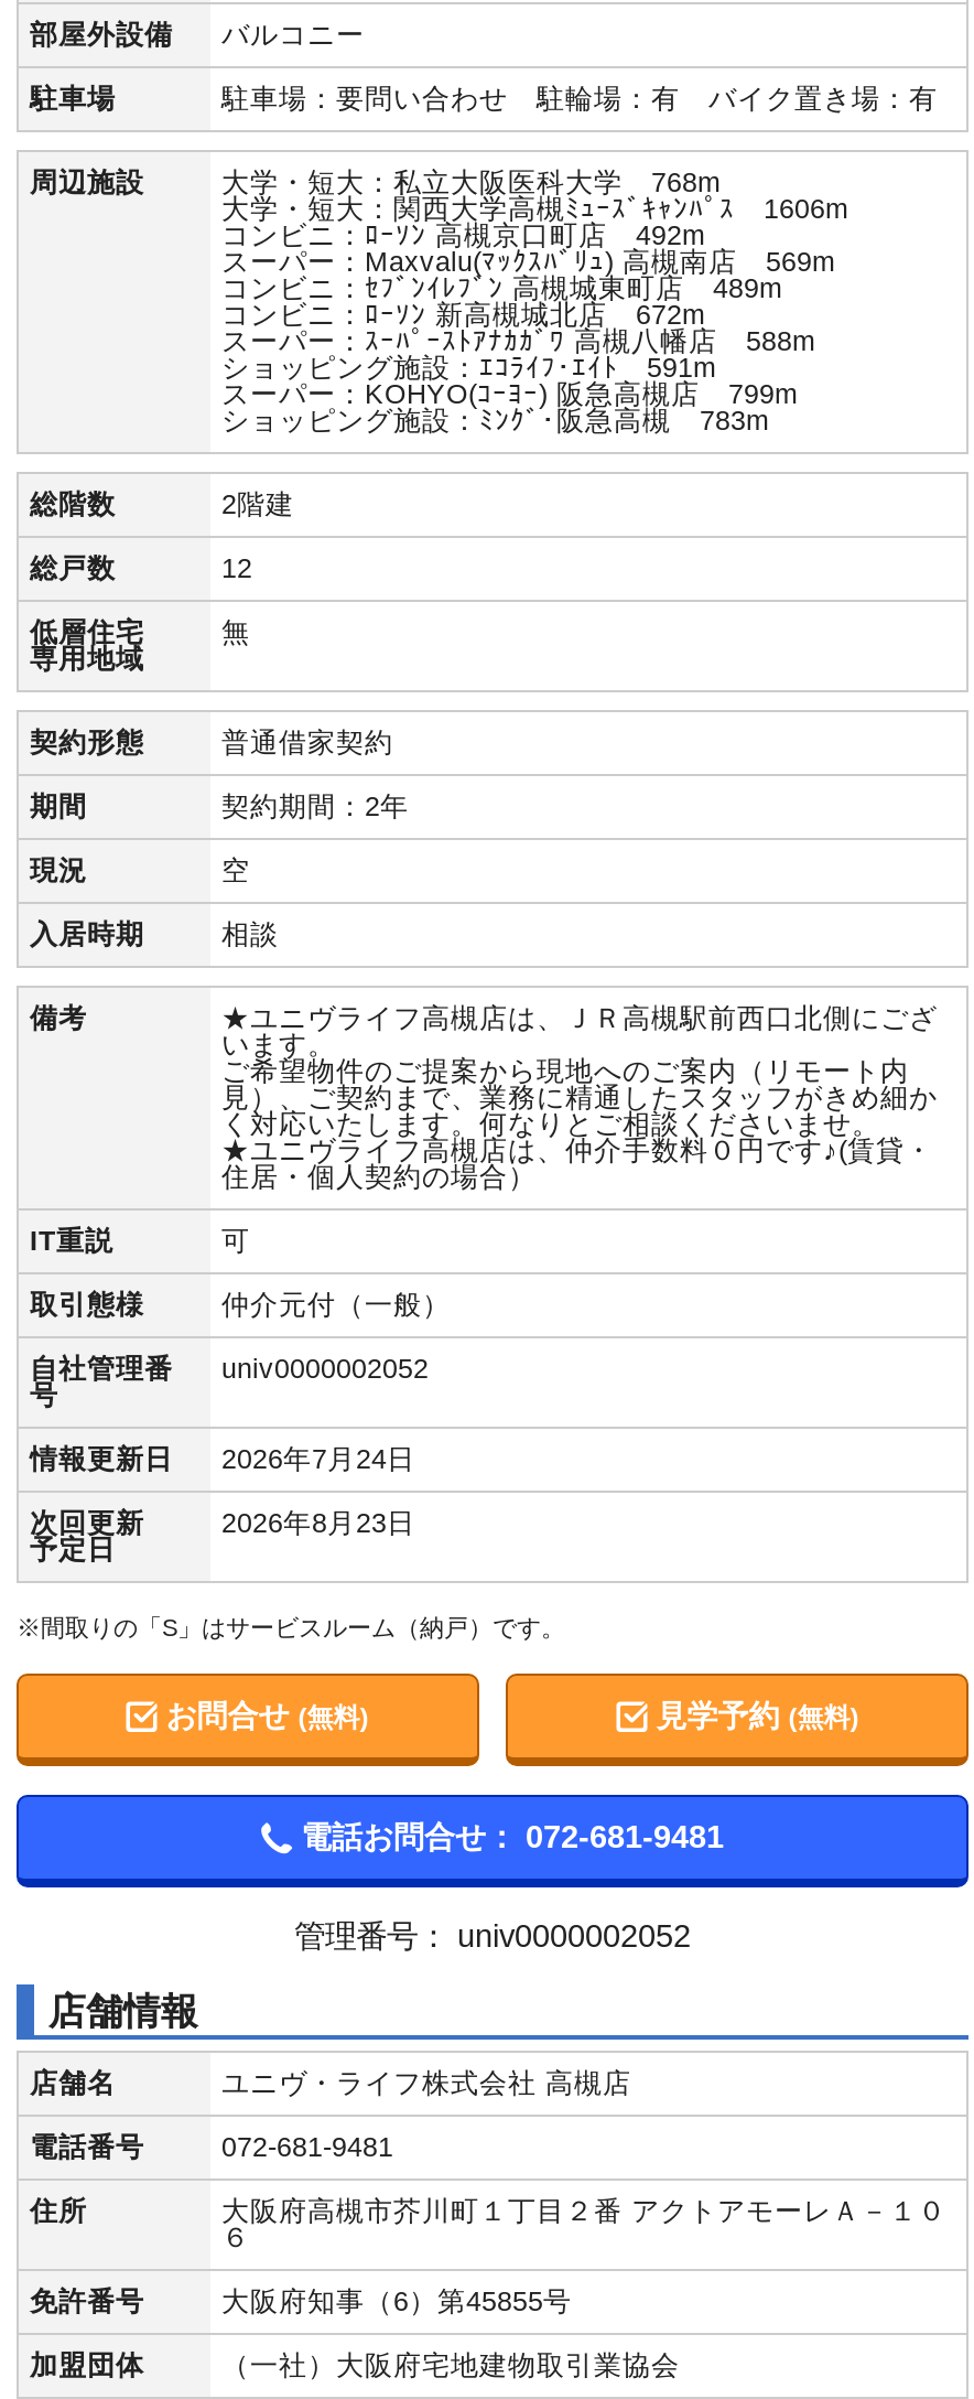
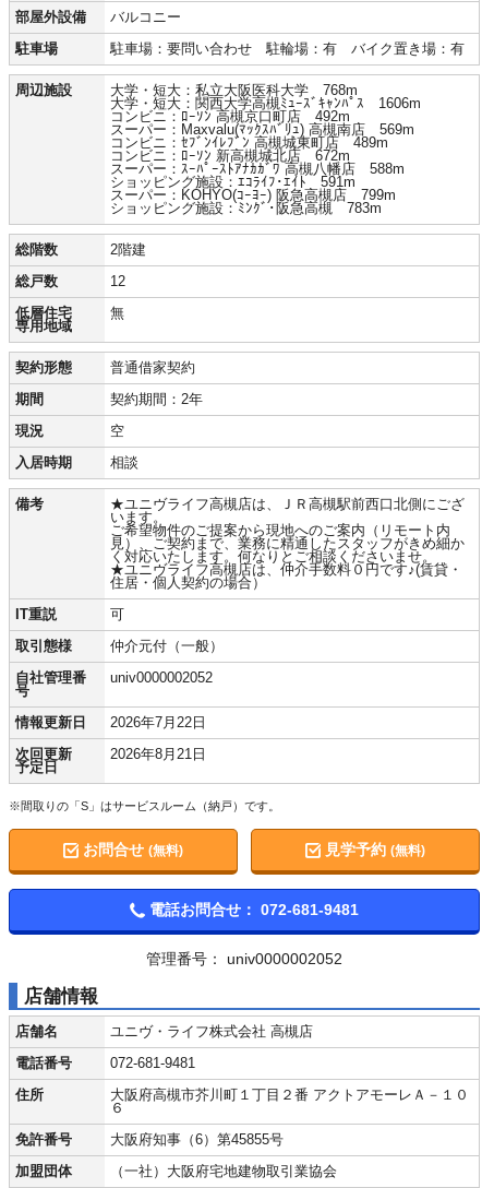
- 情報更新日 2026年7月24日
+ 情報更新日 2026年7月22日

- 2026年8月23日
+ 2026年8月21日
